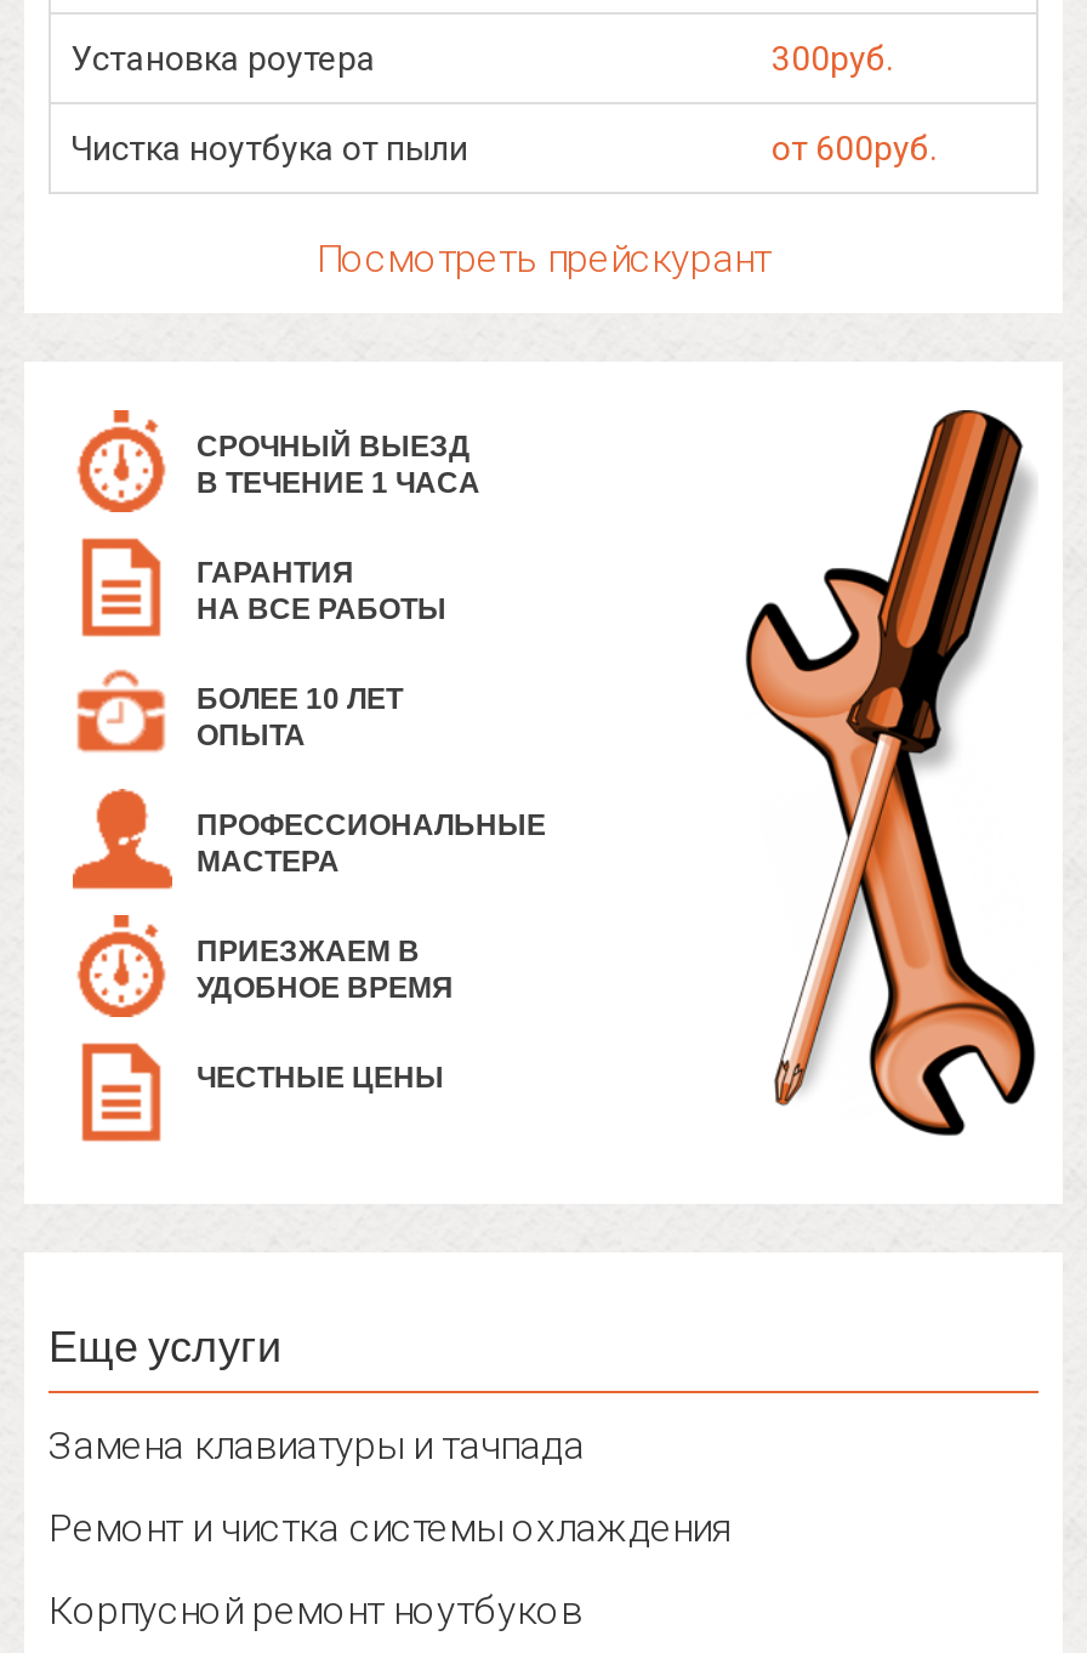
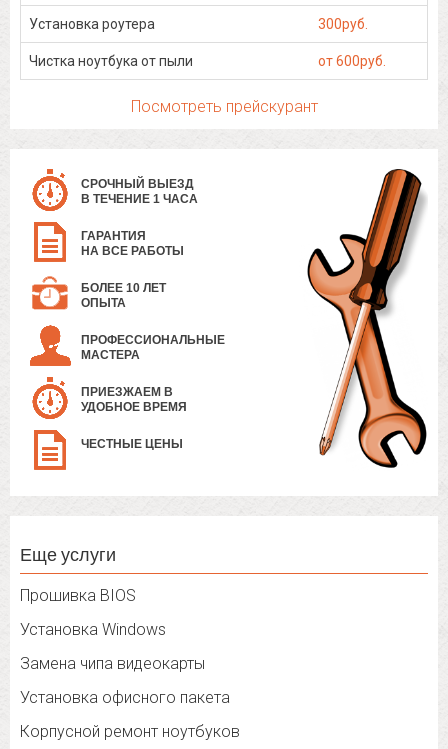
- Замена клавиатуры и тачпада
- Ремонт и чистка системы охлаждения
+ Прошивка BIOS
+ Установка Windows
+ Замена чипа видеокарты
+ Установка офисного пакета
